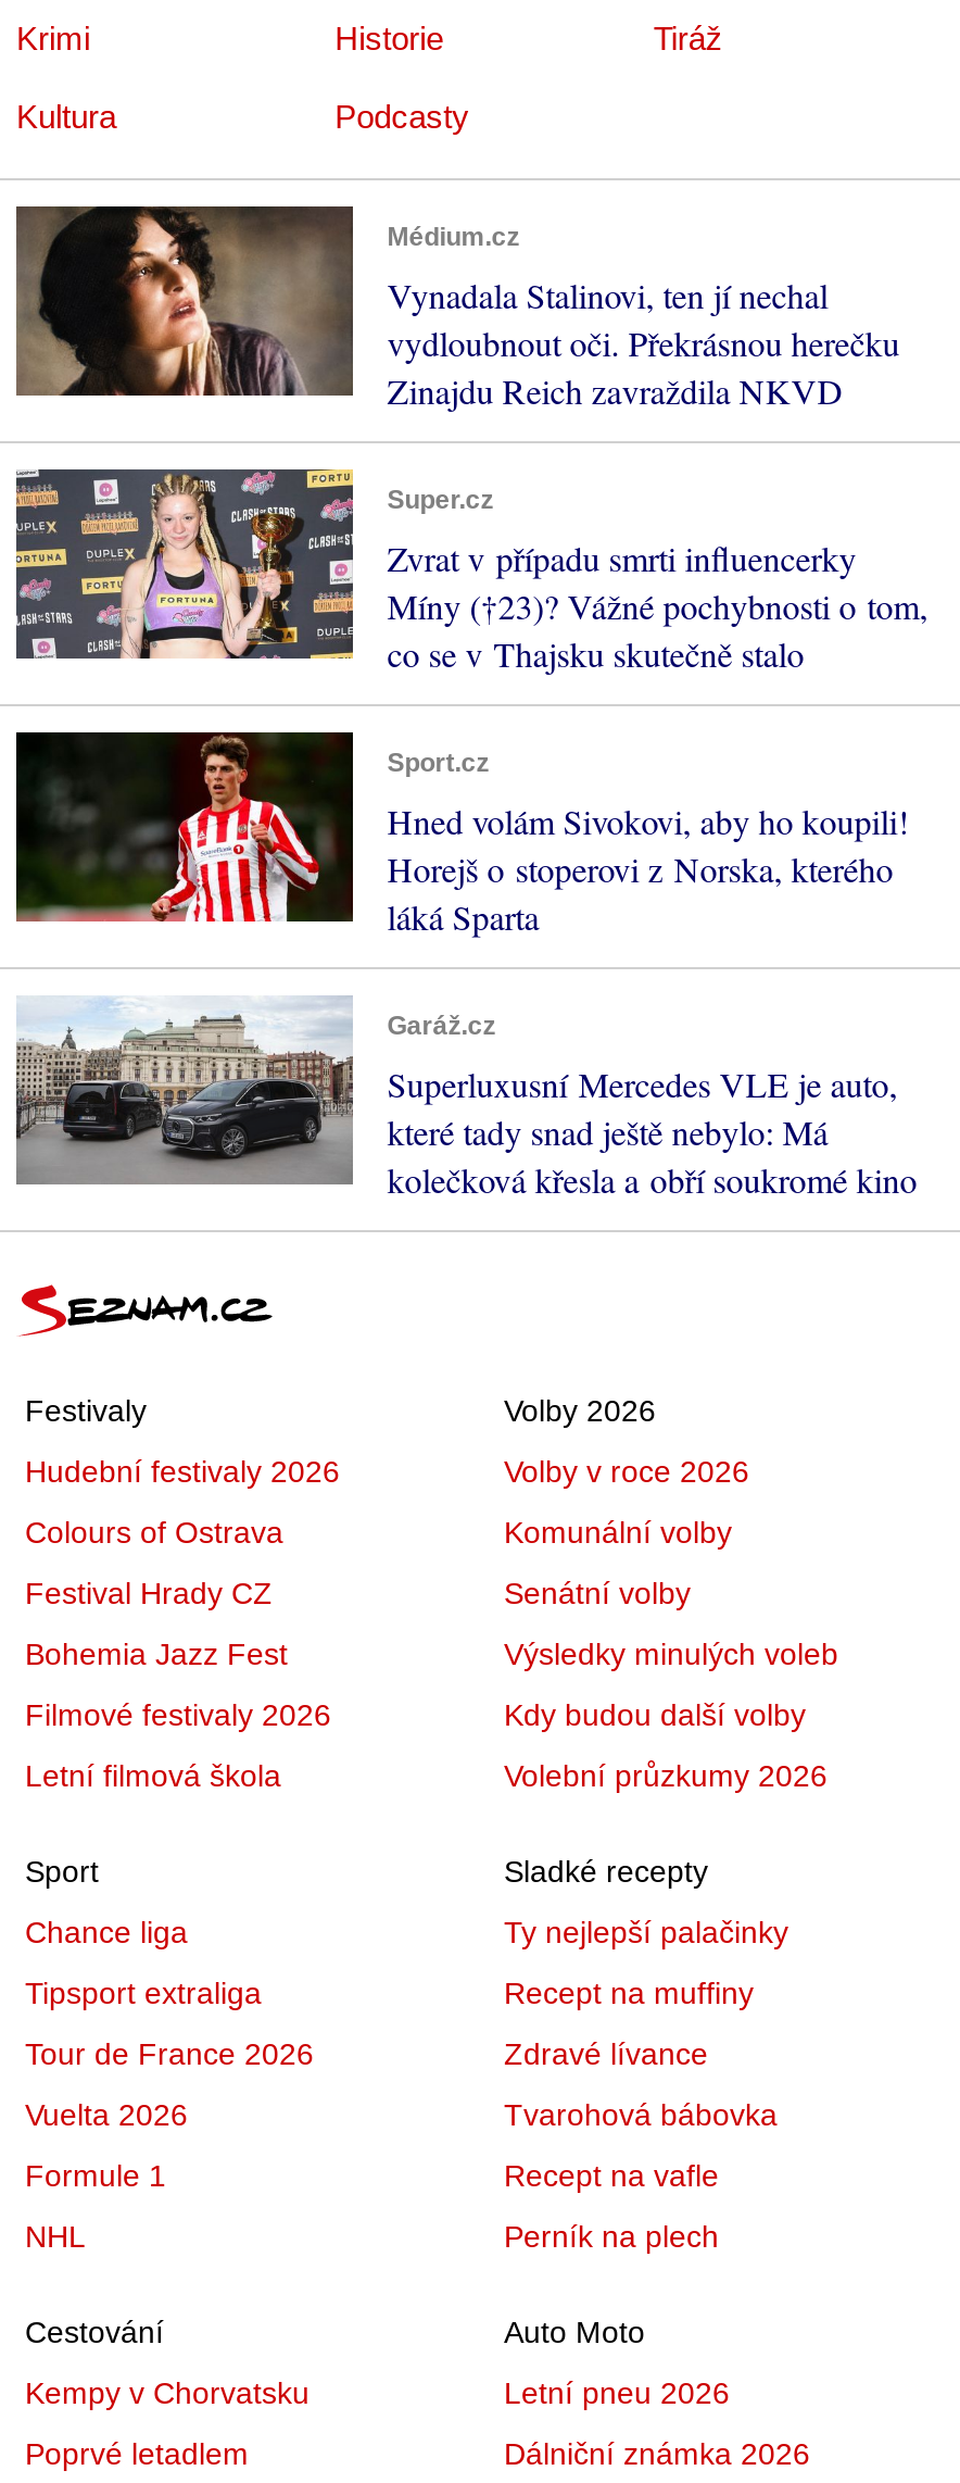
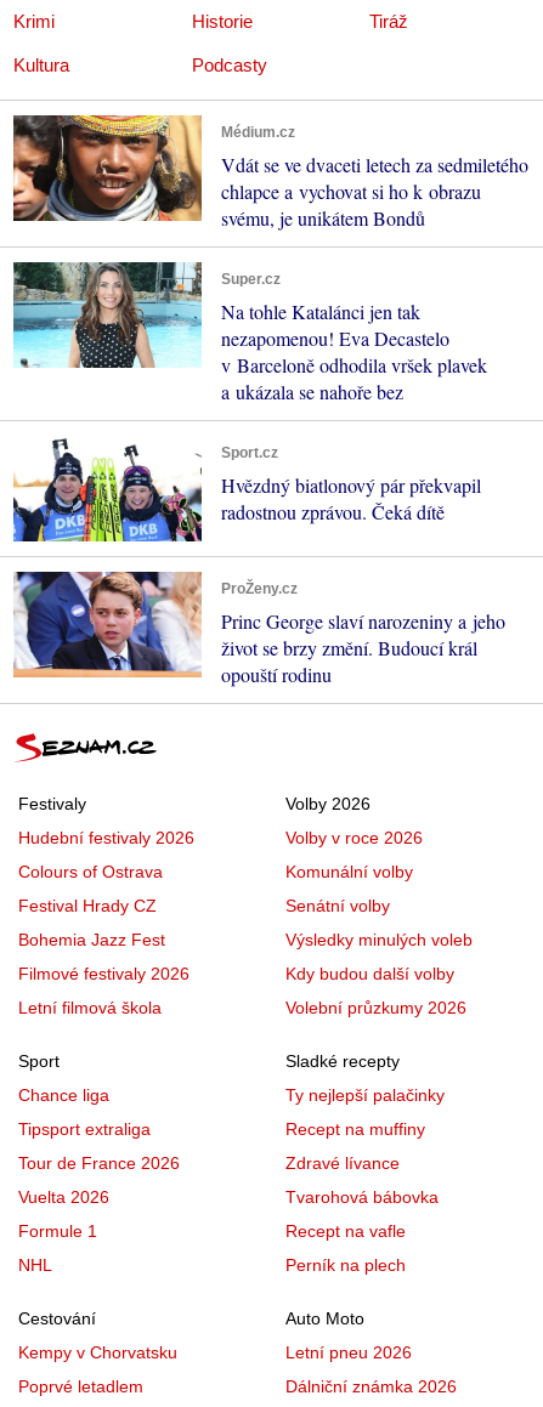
- [image]
- Vynadala Stalinovi, ten jí nechal
- vydloubnout oči. Překrásnou herečku
- Zinajdu Reich zavraždila NKVD
+ [image]
+ Vdát se ve dvaceti letech za sedmiletého
+ chlapce a vychovat si ho k obrazu
+ svému, je unikátem Bondů

- [image]
- Zvrat v případu smrti influencerky
- Míny (†23)? Vážné pochybnosti o tom,
- co se v Thajsku skutečně stalo
+ [image]
+ Na tohle Katalánci jen tak
+ nezapomenou! Eva Decastelo
+ v Barceloně odhodila vršek plavek
+ a ukázala se nahoře bez

- [image]
- Hned volám Sivokovi, aby ho koupili!
- Horejš o stoperovi z Norska, kterého
- láká Sparta
+ [image]
+ Hvězdný biatlonový pár překvapil
+ radostnou zprávou. Čeká dítě

- [image]
- Garáž.cz
- Superluxusní Mercedes VLE je auto,
- které tady snad ještě nebylo: Má
- kolečková křesla a obří soukromé kino
+ [image]
+ ProŽeny.cz
+ Princ George slaví narozeniny a jeho
+ život se brzy změní. Budoucí král
+ opouští rodinu
